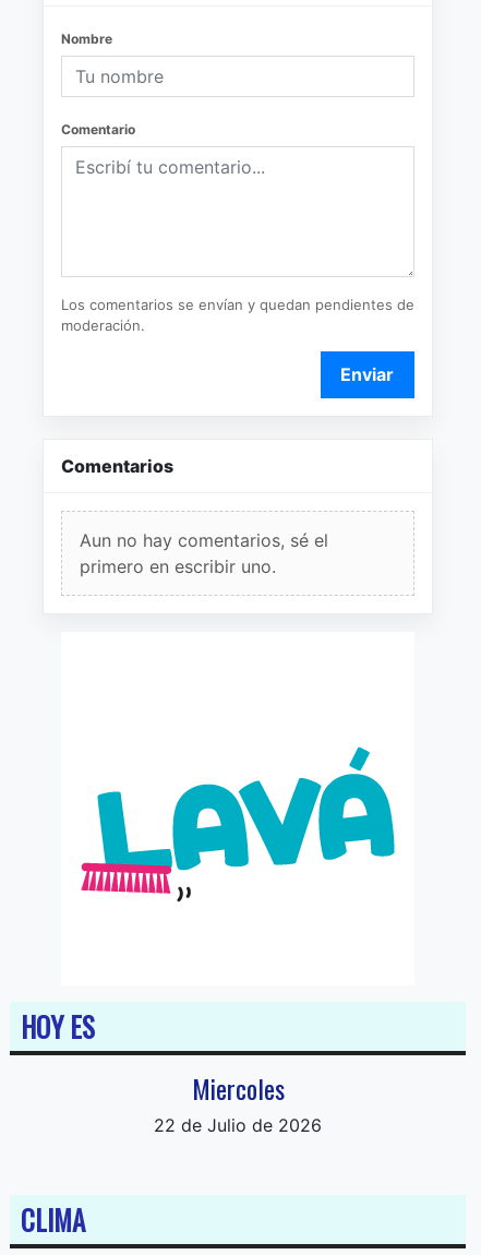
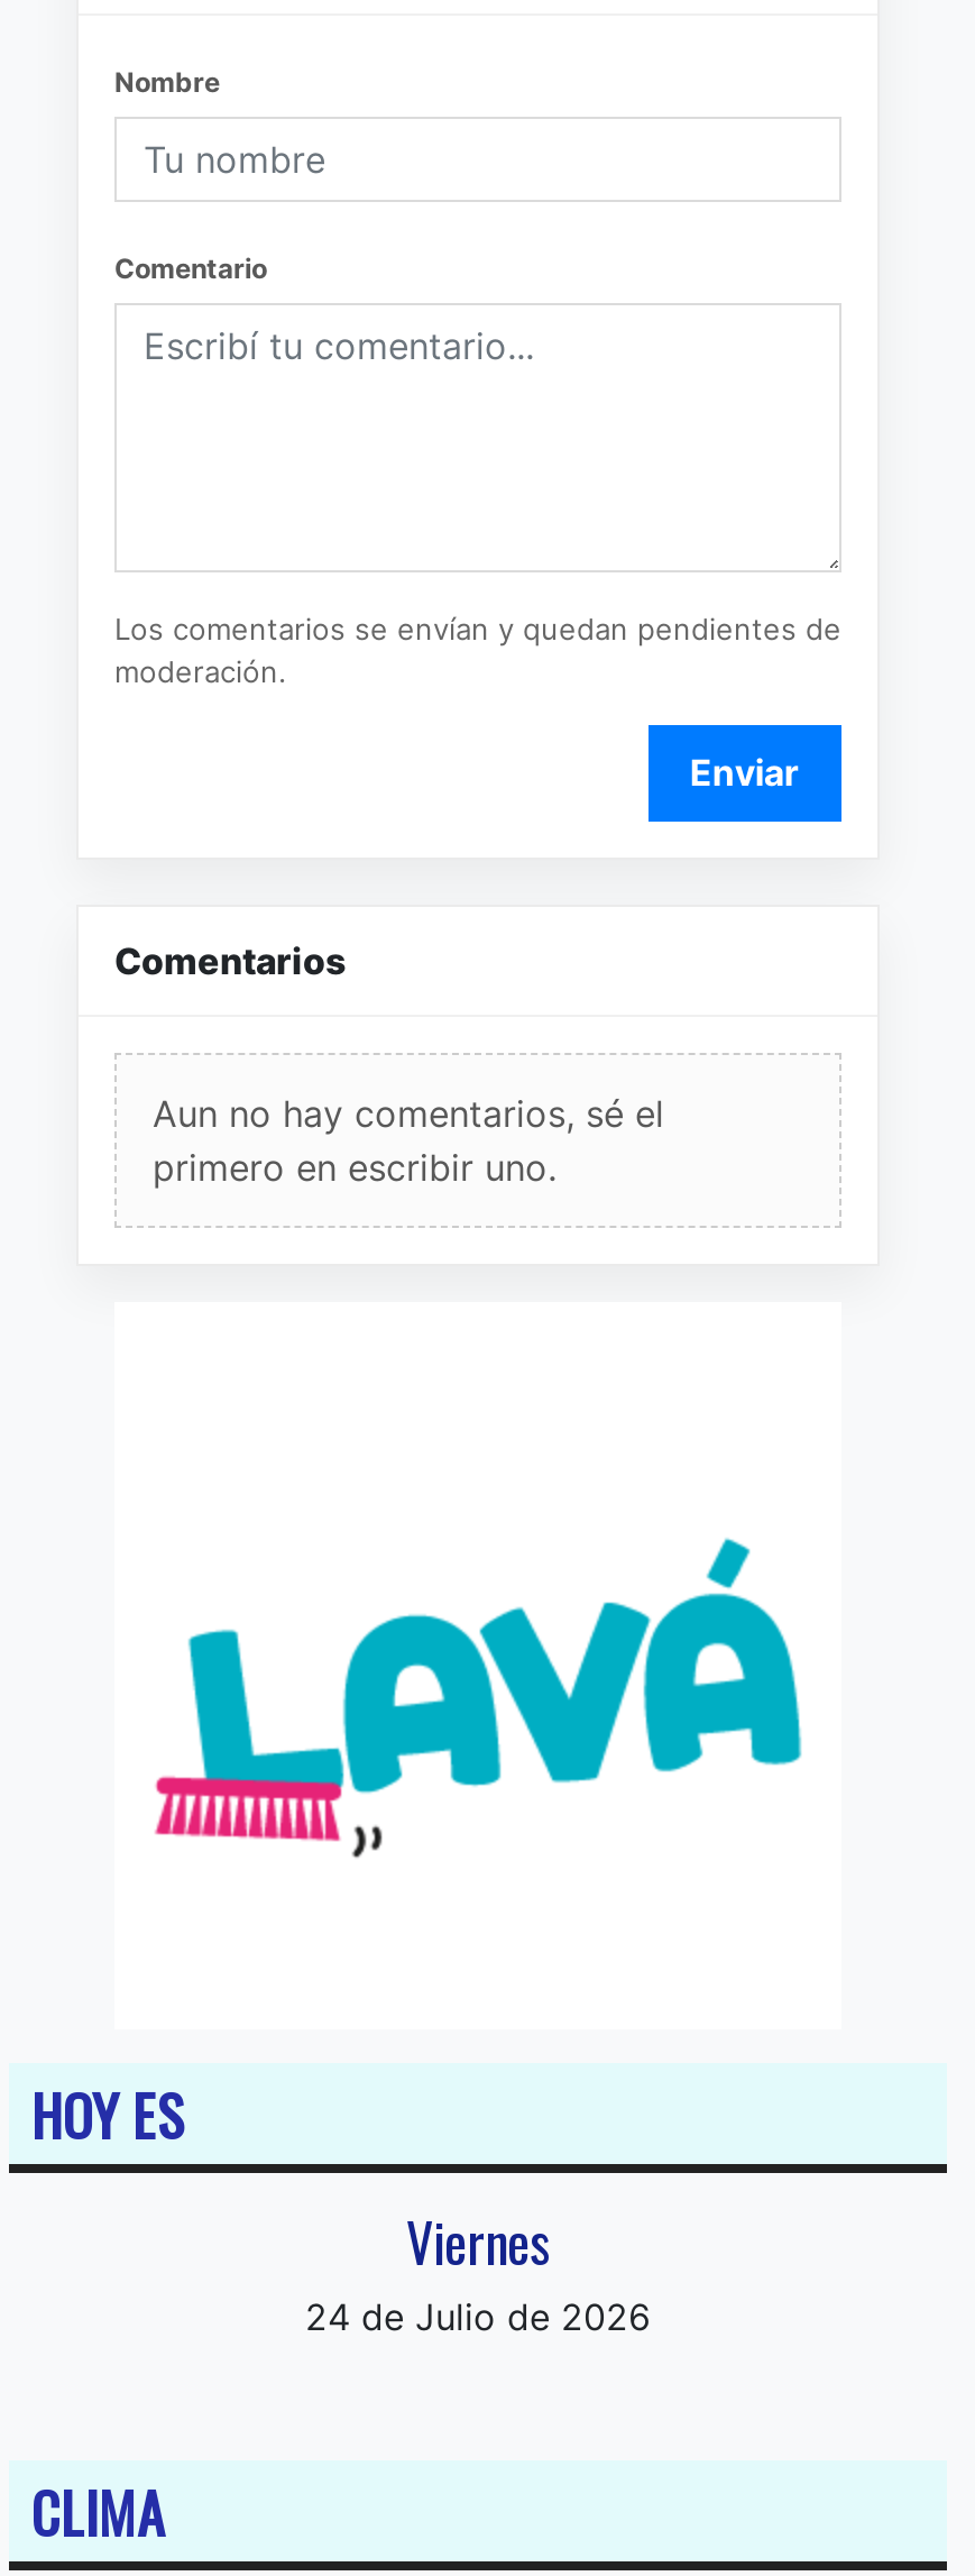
- Miercoles
- 22 de Julio de 2026
+ Viernes
+ 24 de Julio de 2026
